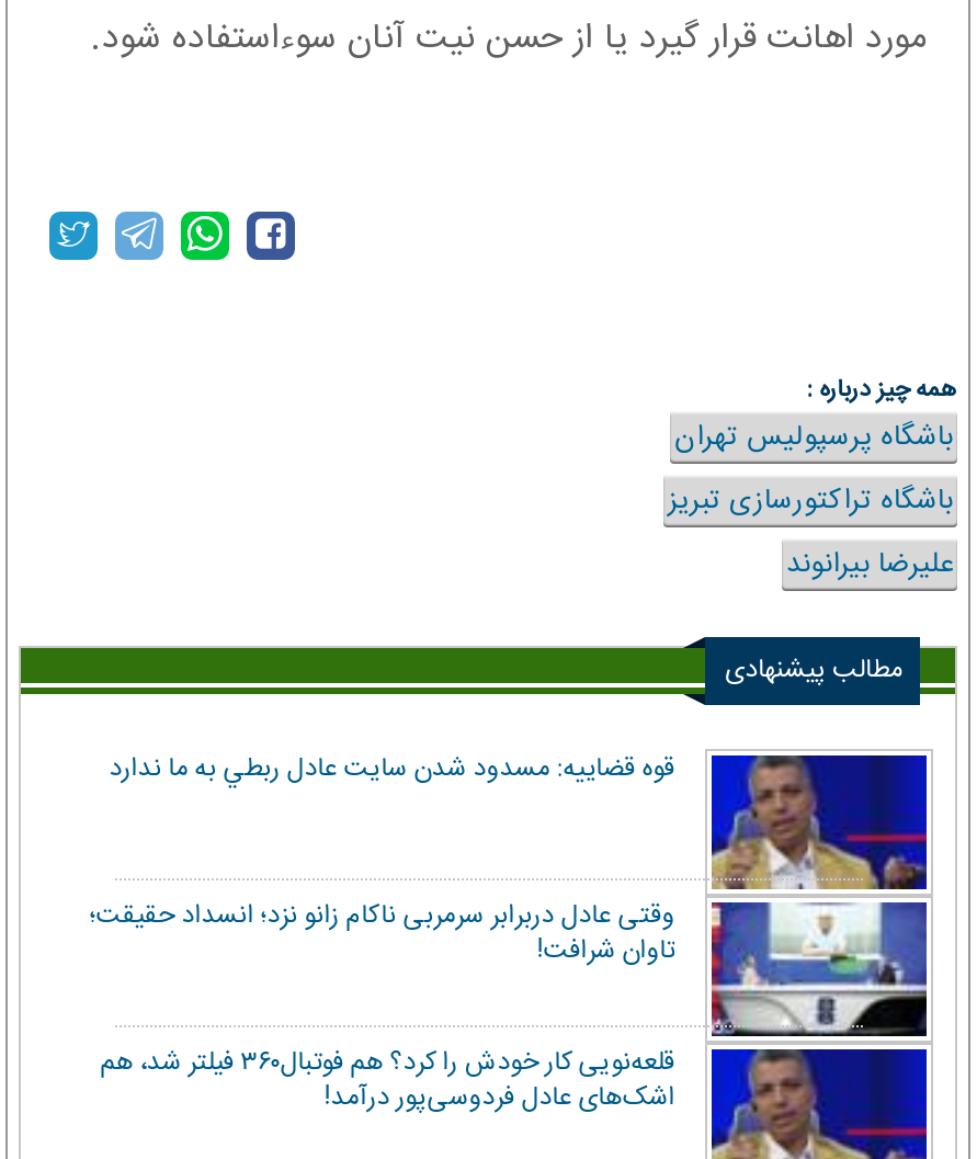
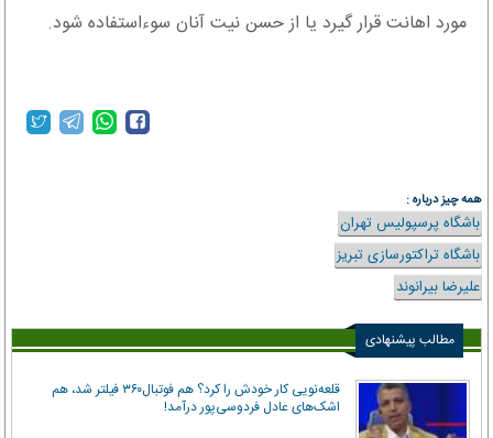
- [image]
- قوه قضاييه: مسدود شدن سايت عادل ربطي به ما ندارد
- وقتی عادل دربرابر سرمربی ناکام زانو نزد؛ انسداد حقیقت؛
- تاوان شرافت!
